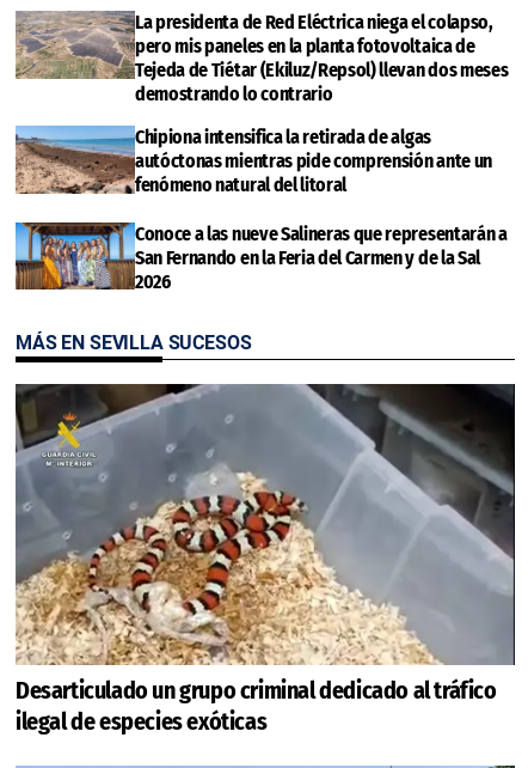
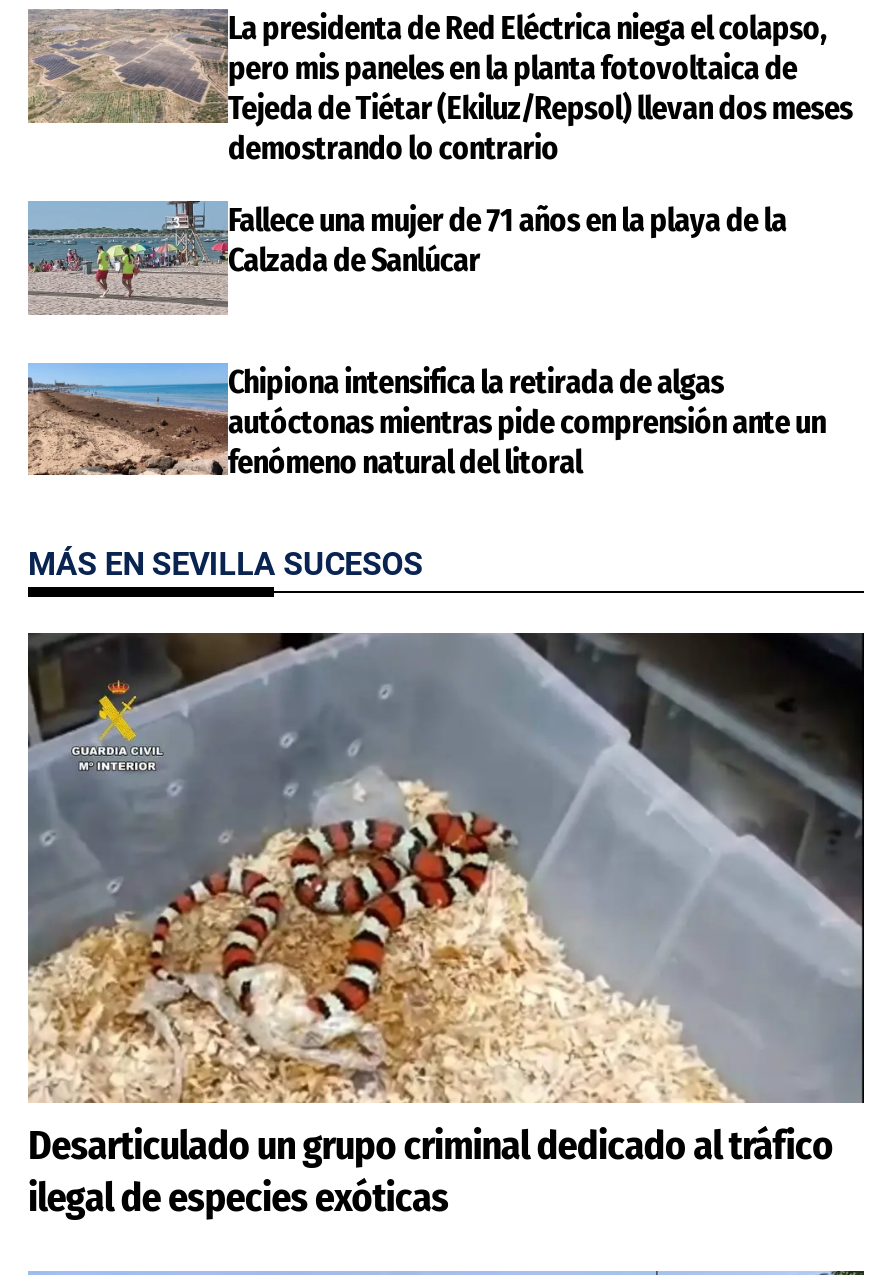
+ Fallece una mujer de 71 años en la playa de la
+ Calzada de Sanlúcar

moved down: [image] | Chipiona intensifica la retirada de algas | autóctonas mientras pide comprensión ante un | fenómeno natural del litoral

- [image]
- Conoce a las nueve Salineras que representarán a
- San Fernando en la Feria del Carmen y de la Sal
- 2026
